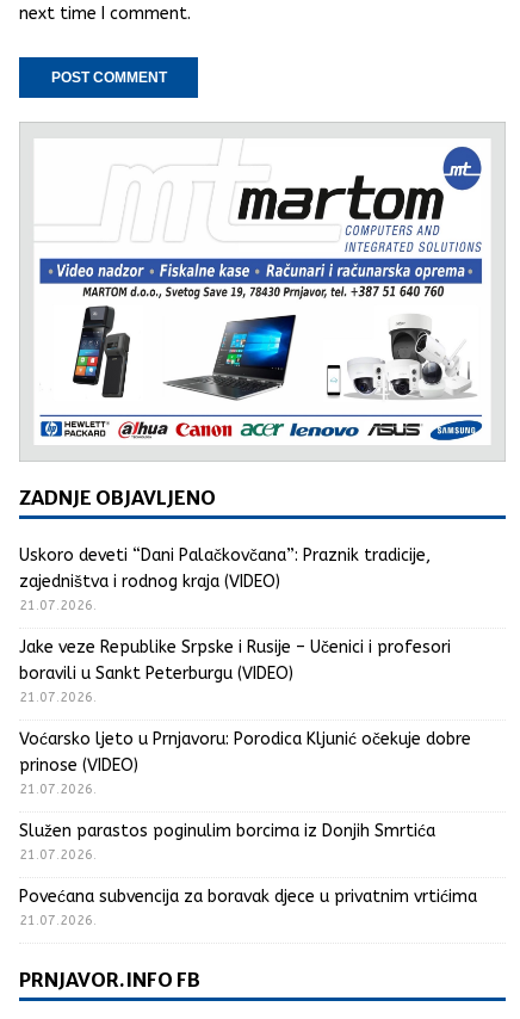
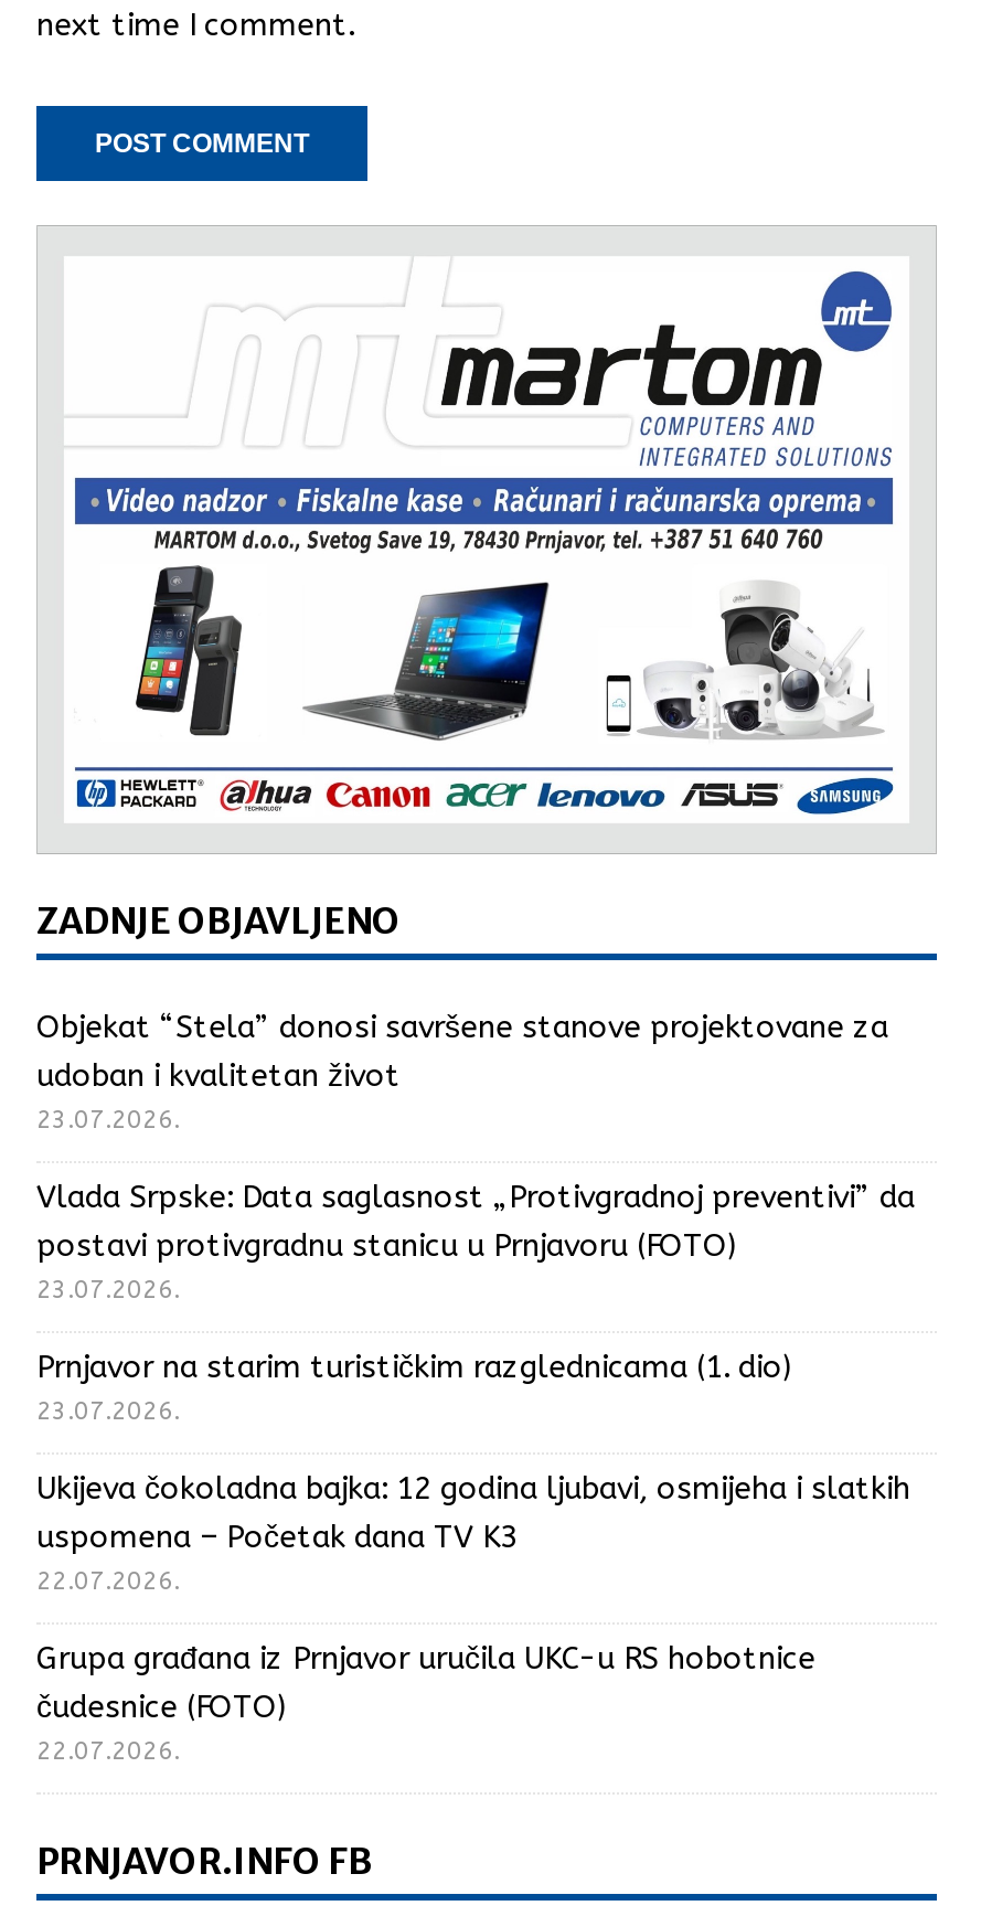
- Uskoro deveti “Dani Palačkovčana”: Praznik tradicije,
- zajedništva i rodnog kraja (VIDEO)
- 21.07.2026.
+ Objekat “Stela” donosi savršene stanove projektovane za
+ udoban i kvalitetan život
+ 23.07.2026.

- Jake veze Republike Srpske i Rusije – Učenici i profesori
- boravili u Sankt Peterburgu (VIDEO)
- 21.07.2026.
+ Vlada Srpske: Data saglasnost „Protivgradnoj preventivi” da
+ postavi protivgradnu stanicu u Prnjavoru (FOTO)
+ 23.07.2026.

- Voćarsko ljeto u Prnjavoru: Porodica Kljunić očekuje dobre
- prinose (VIDEO)
- 21.07.2026.
+ Prnjavor na starim turističkim razglednicama (1. dio)
+ 23.07.2026.

- Služen parastos poginulim borcima iz Donjih Smrtića
- 21.07.2026.
+ Ukijeva čokoladna bajka: 12 godina ljubavi, osmijeha i slatkih
+ uspomena – Početak dana TV K3
+ 22.07.2026.

- Povećana subvencija za boravak djece u privatnim vrtićima
- 21.07.2026.
+ Grupa građana iz Prnjavor uručila UKC-u RS hobotnice
+ čudesnice (FOTO)
+ 22.07.2026.
